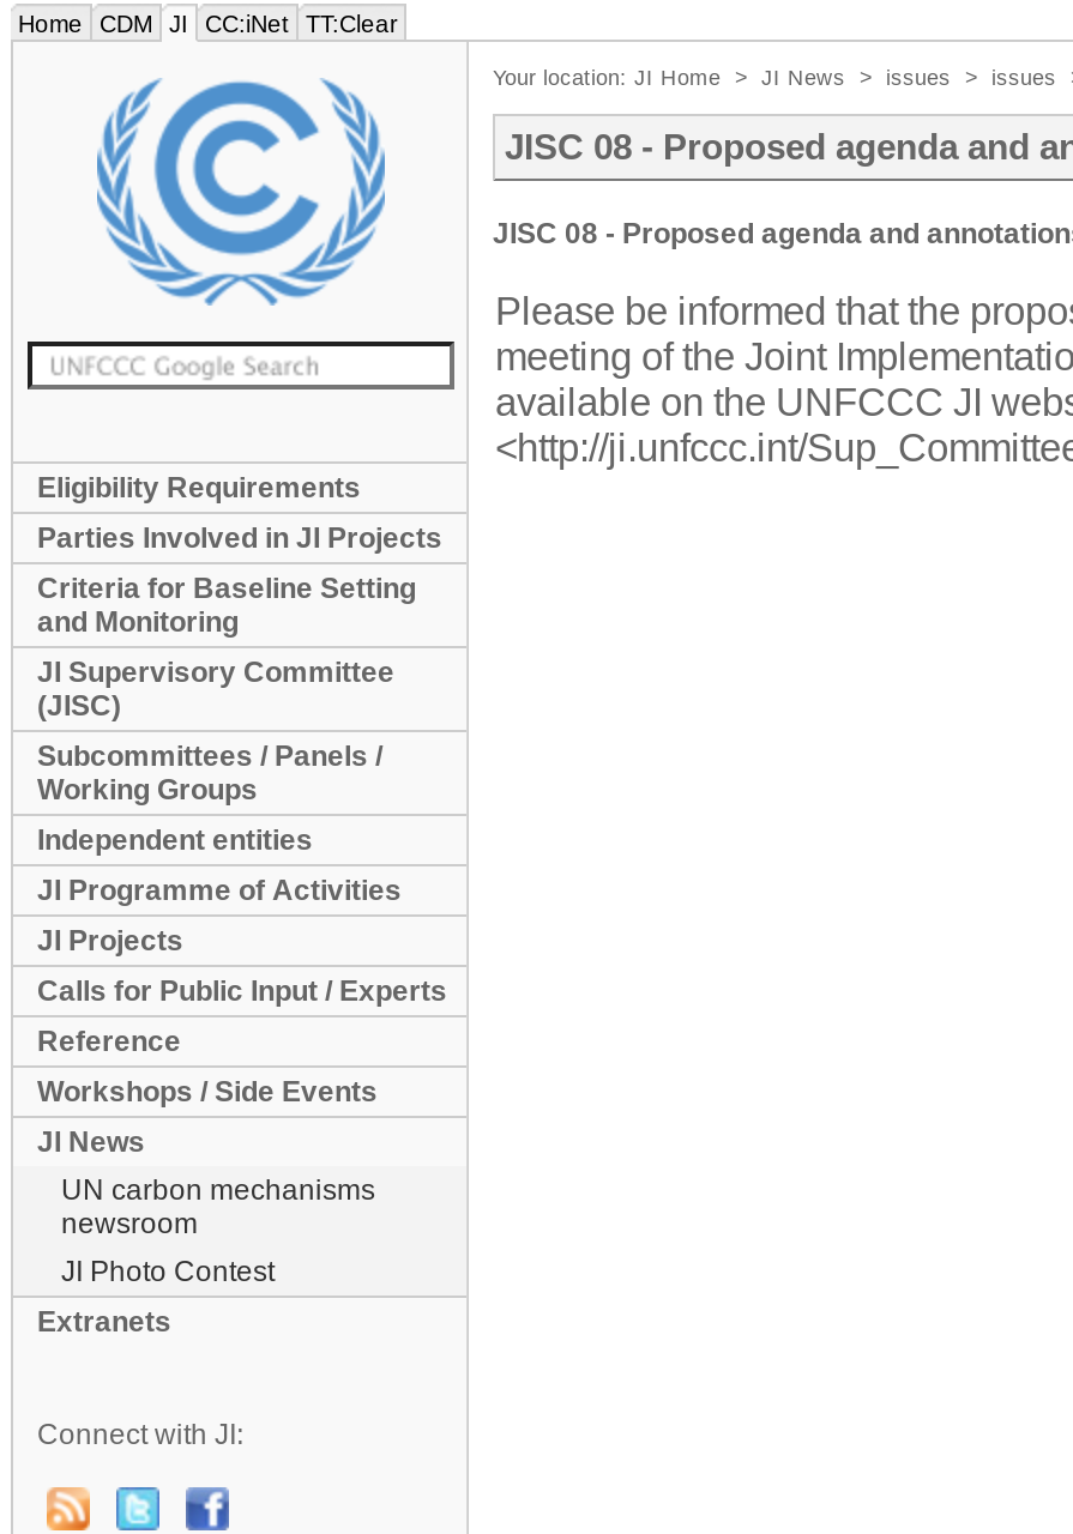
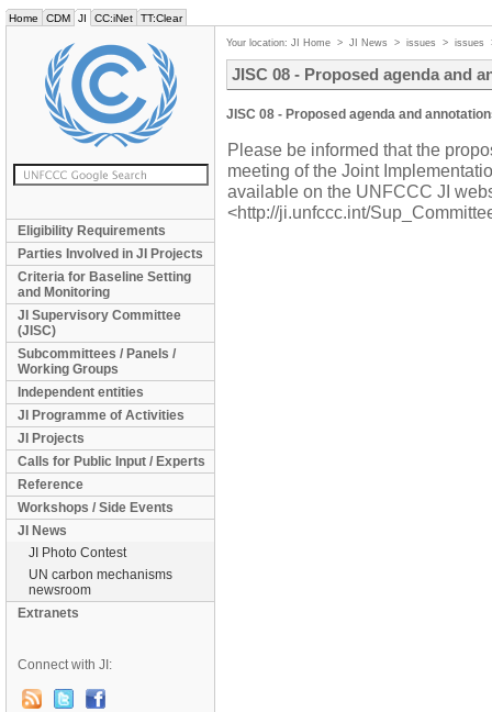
moved down: UN carbon mechanisms | newsroom

moved up: JI Photo Contest
